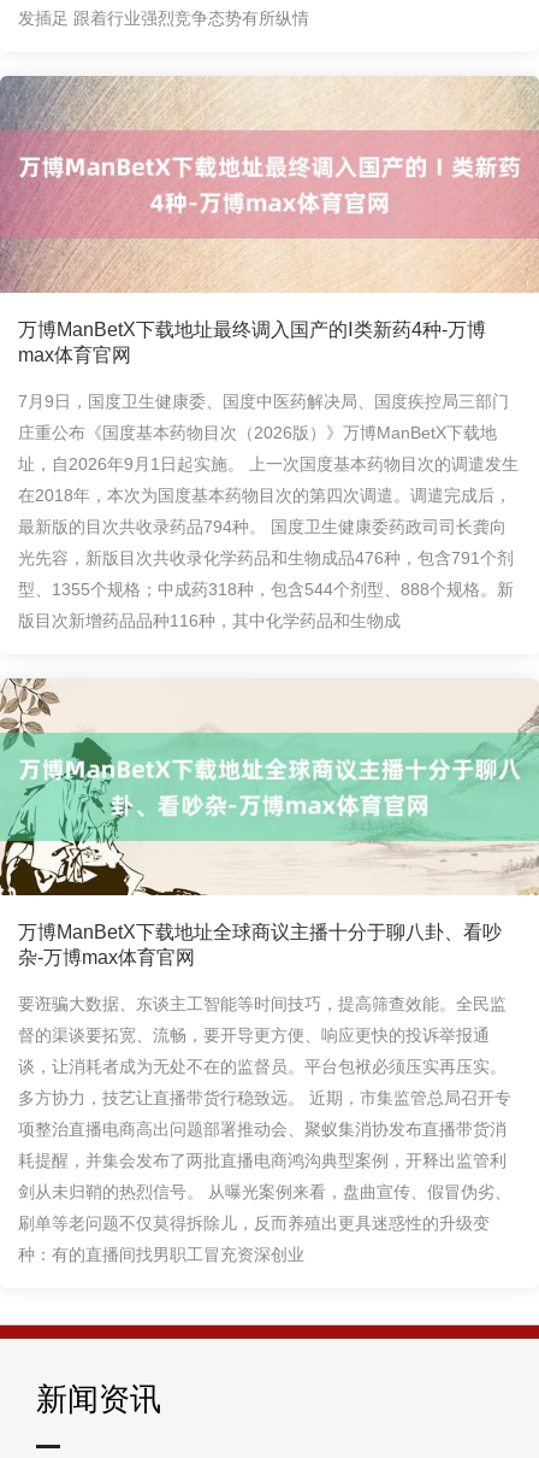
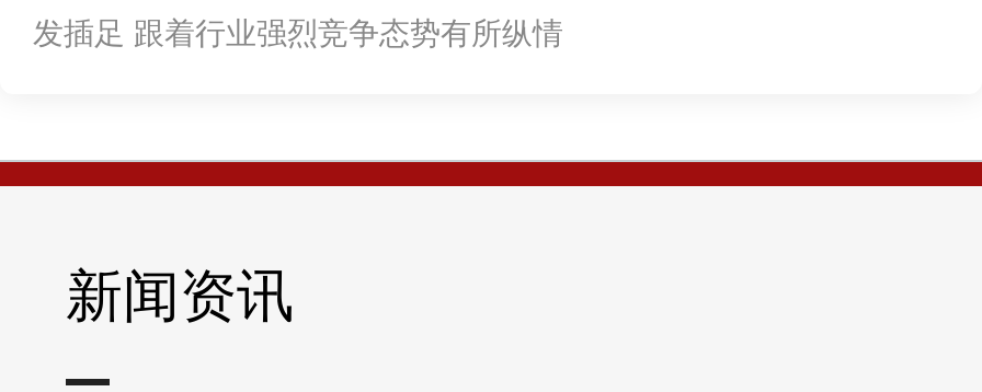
- [image]
- 万博ManBetX下载地址最终调入国产的Ⅰ类新药4种-万博
- max体育官网
- 7月9日，国度卫生健康委、国度中医药解决局、国度疾控局三部门
- 庄重公布《国度基本药物目次（2026版）》万博ManBetX下载地
- 址，自2026年9月1日起实施。 上一次国度基本药物目次的调遣发生
- 在2018年，本次为国度基本药物目次的第四次调遣。调遣完成后，
- 最新版的目次共收录药品794种。 国度卫生健康委药政司司长龚向
- 光先容，新版目次共收录化学药品和生物成品476种，包含791个剂
- 型、1355个规格；中成药318种，包含544个剂型、888个规格。新
- 版目次新增药品品种116种，其中化学药品和生物成

- [image]
- 万博ManBetX下载地址全球商议主播十分于聊八卦、看吵
- 杂-万博max体育官网
- 要诳骗大数据、东谈主工智能等时间技巧，提高筛查效能。全民监
- 督的渠谈要拓宽、流畅，要开导更方便、响应更快的投诉举报通
- 谈，让消耗者成为无处不在的监督员。平台包袱必须压实再压实。
- 多方协力，技艺让直播带货行稳致远。 近期，市集监管总局召开专
- 项整治直播电商高出问题部署推动会、聚蚁集消协发布直播带货消
- 耗提醒，并集会发布了两批直播电商鸿沟典型案例，开释出监管利
- 剑从未归鞘的热烈信号。 从曝光案例来看，盘曲宣传、假冒伪劣、
- 刷单等老问题不仅莫得拆除儿，反而养殖出更具迷惑性的升级变
- 种：有的直播间找男职工冒充资深创业
